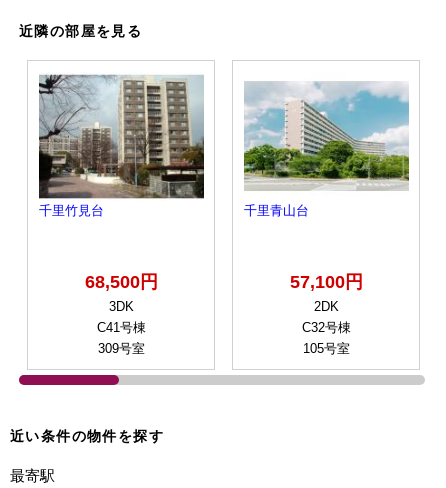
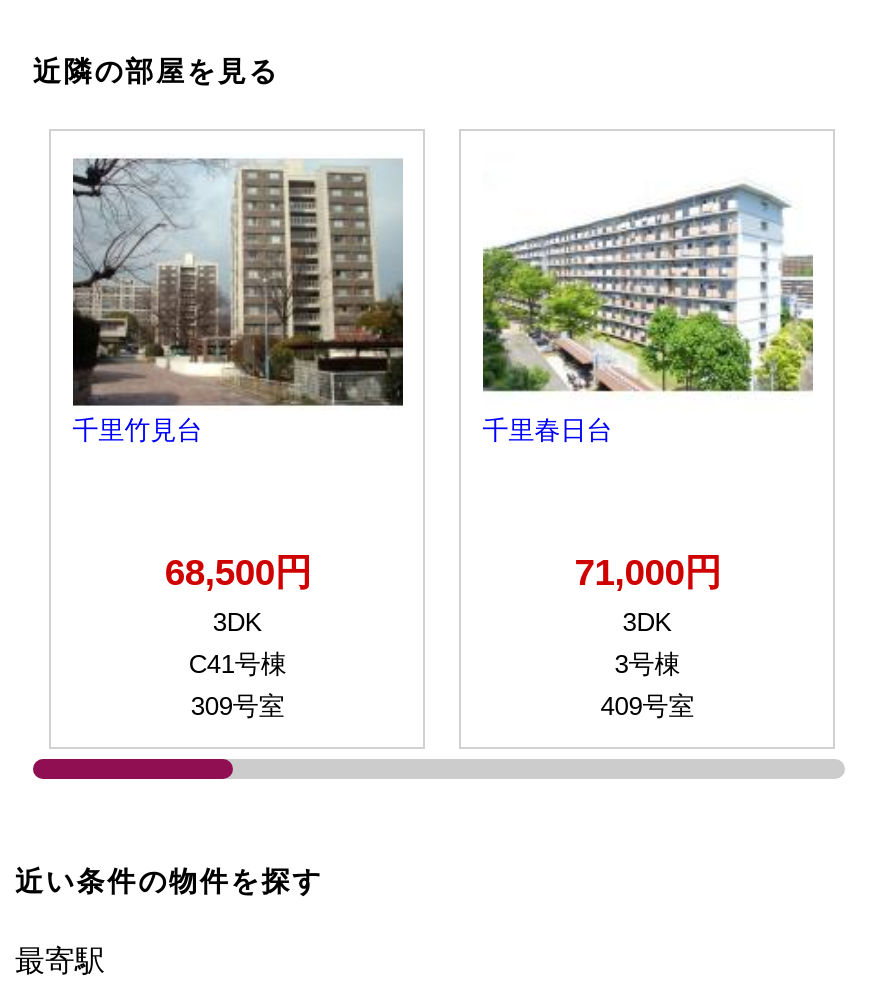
- [image]
- 千里青山台
+ [image]
+ 千里春日台

- 57,100円
- 2DK
- C32号棟
- 105号室
+ 71,000円
+ 3DK
+ 3号棟
+ 409号室
